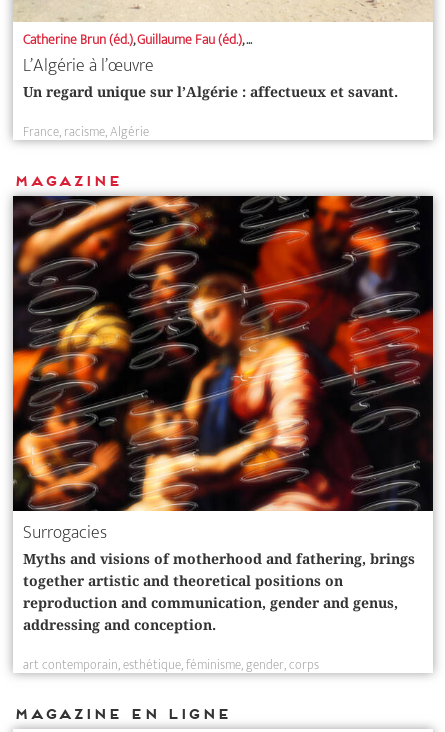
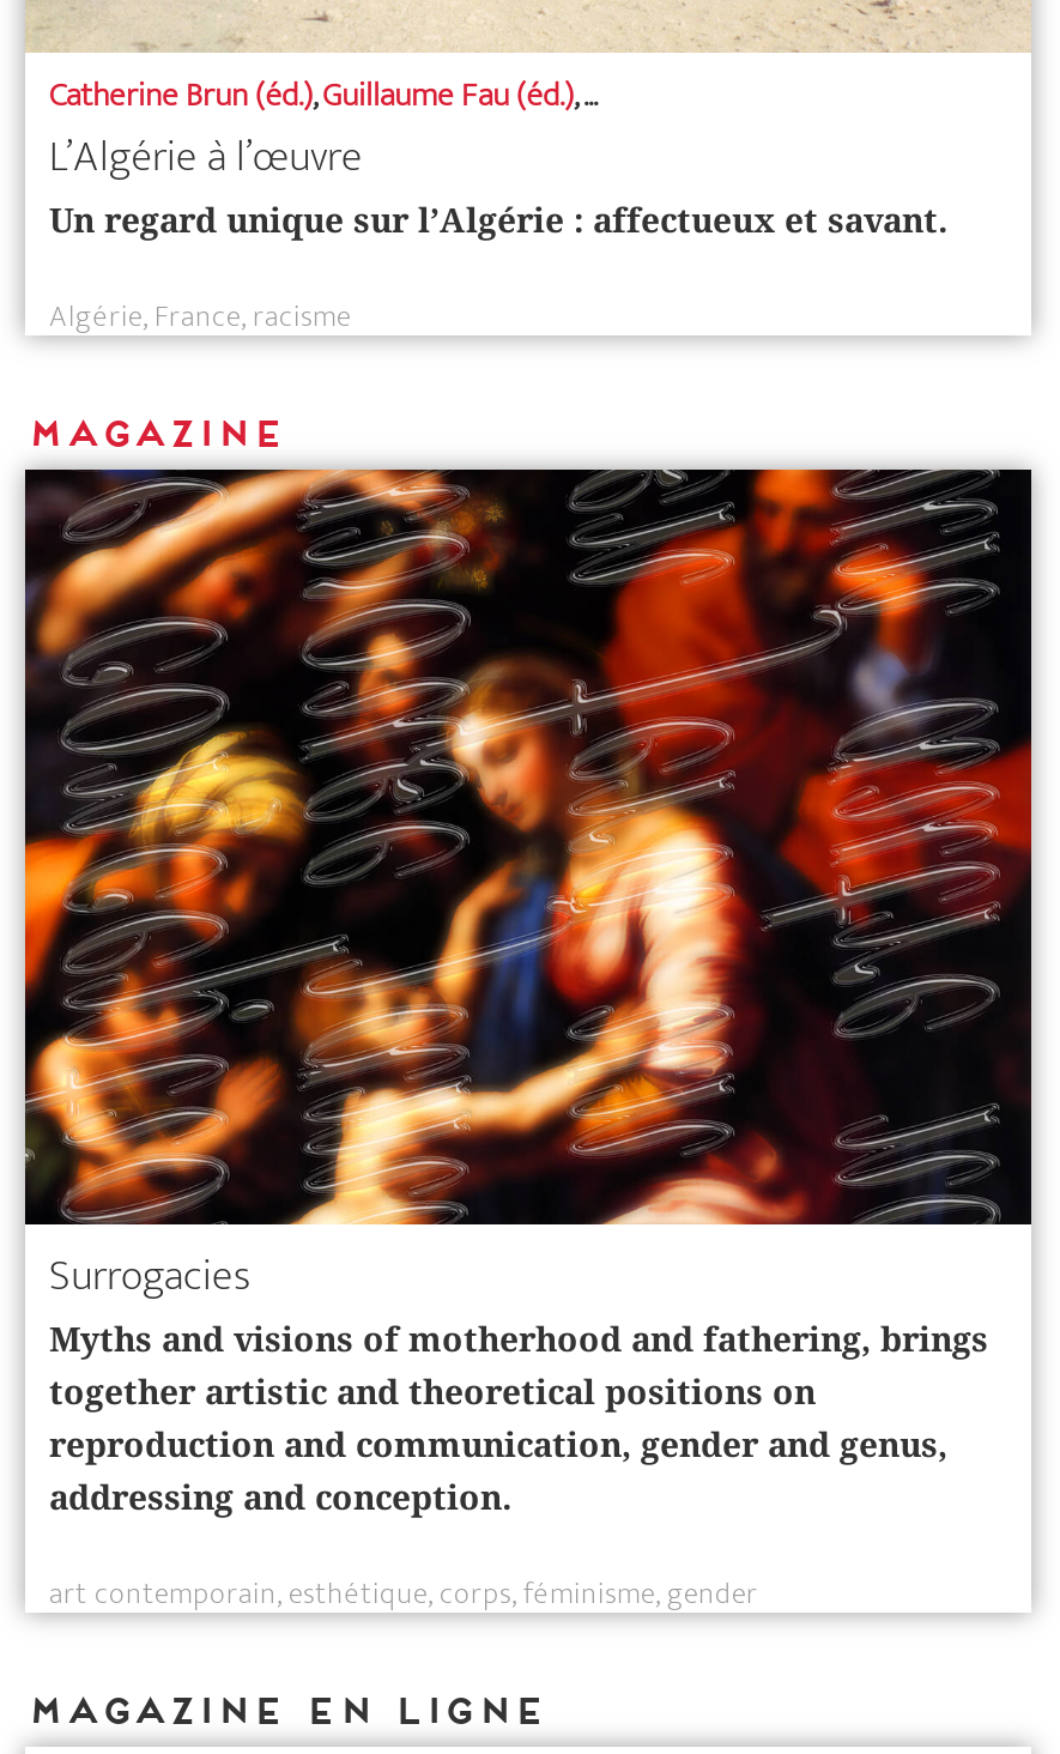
- France racisme Algérie
+ Algérie France racisme

- art contemporain esthétique féminisme gender corps
+ art contemporain esthétique corps féminisme gender
